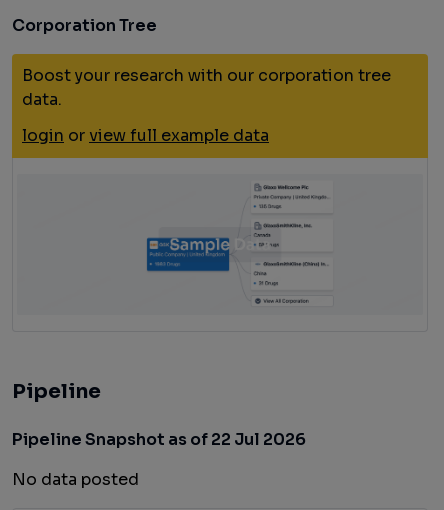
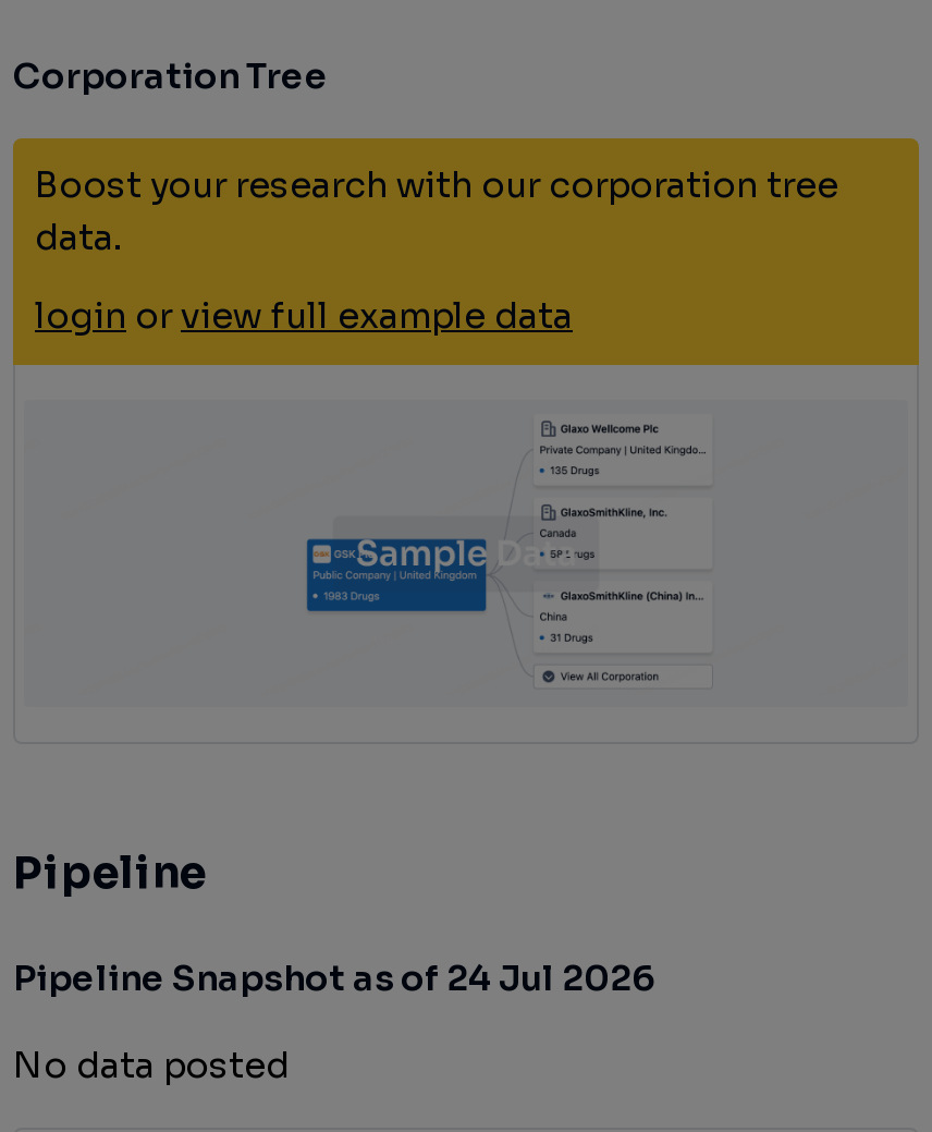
- Pipeline Snapshot as of 22 Jul 2026
+ Pipeline Snapshot as of 24 Jul 2026
